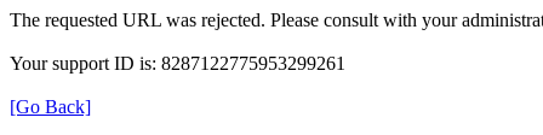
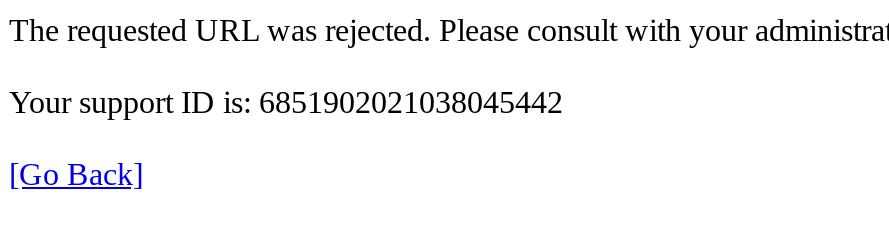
- Your support ID is: 8287122775953299261
+ Your support ID is: 6851902021038045442
